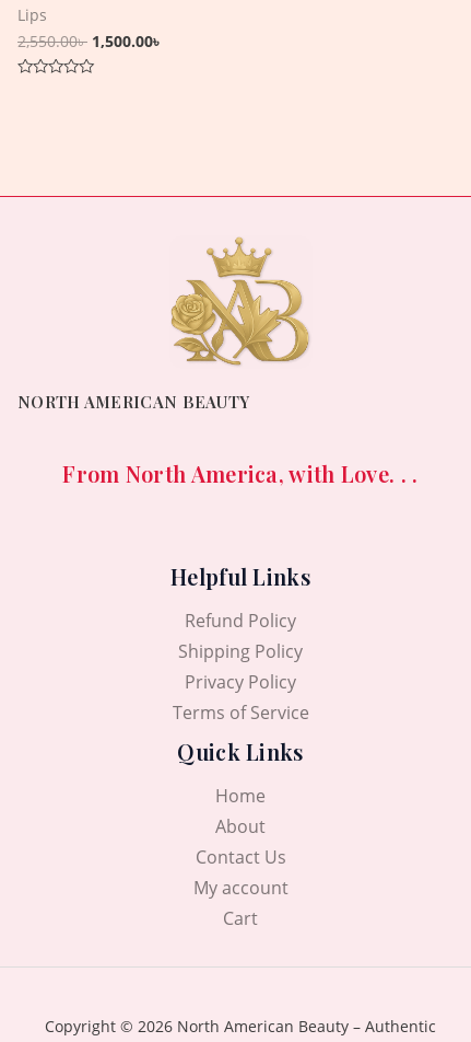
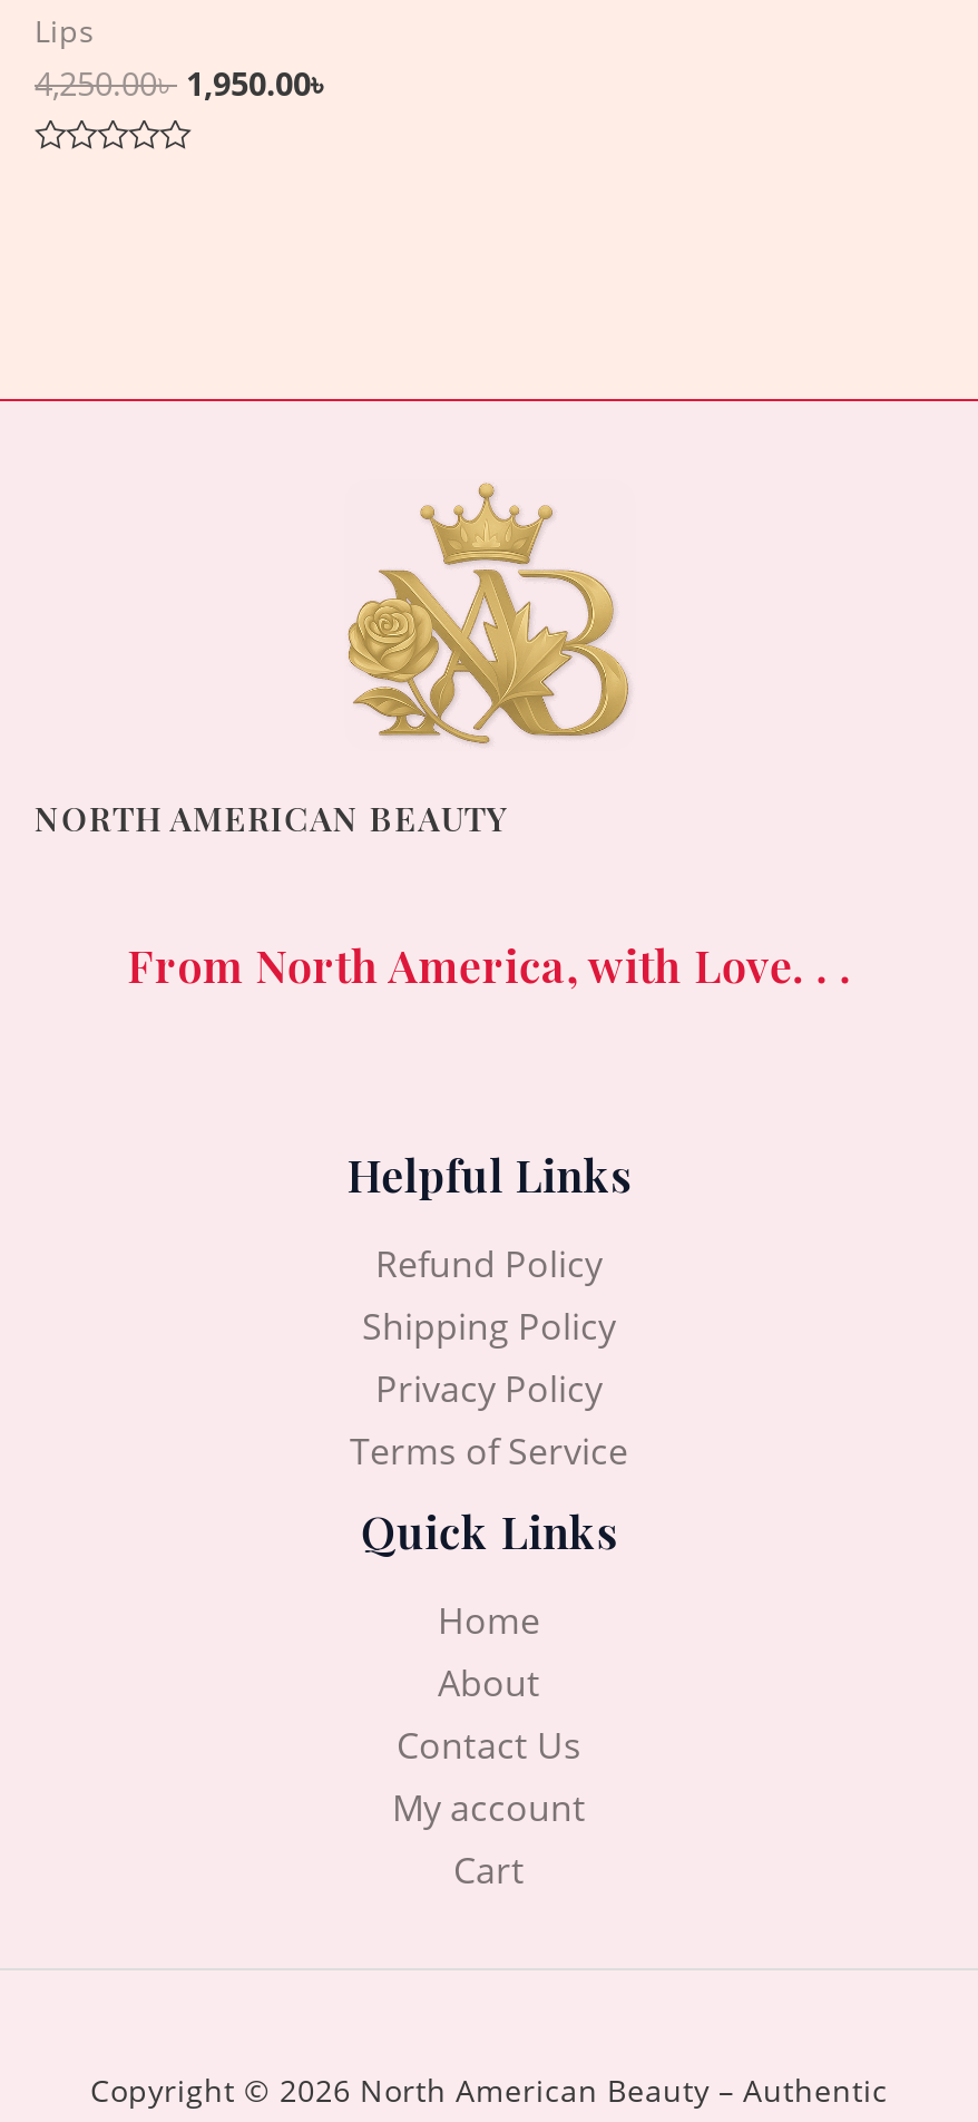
- 2,550.00৳
+ 4,250.00৳

- 1,500.00৳
+ 1,950.00৳
